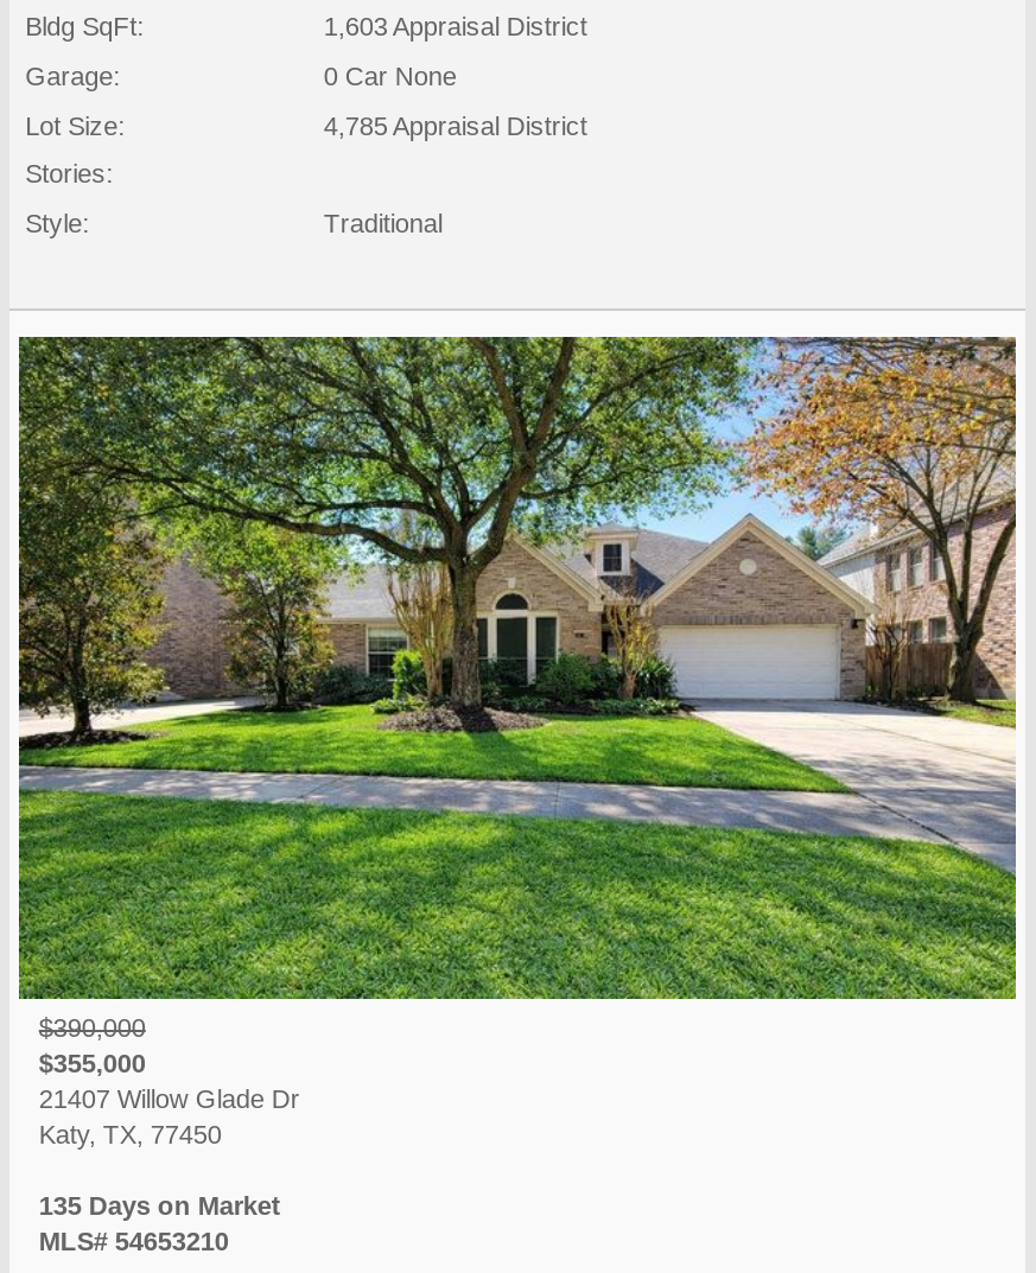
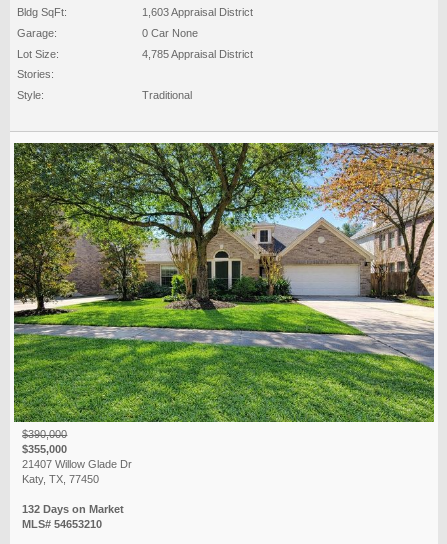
- 135 Days on Market
+ 132 Days on Market
